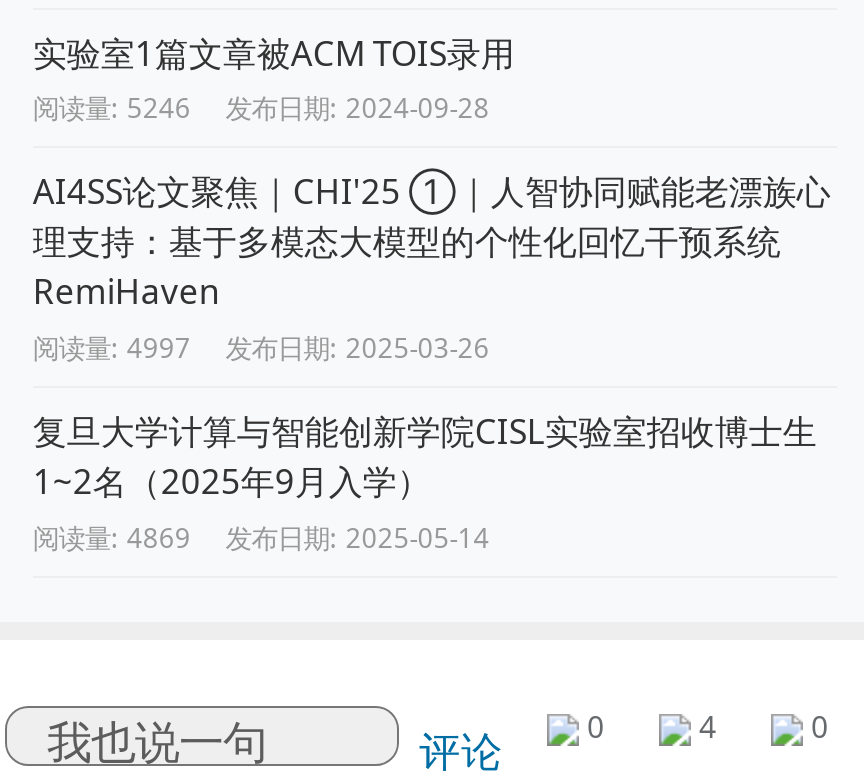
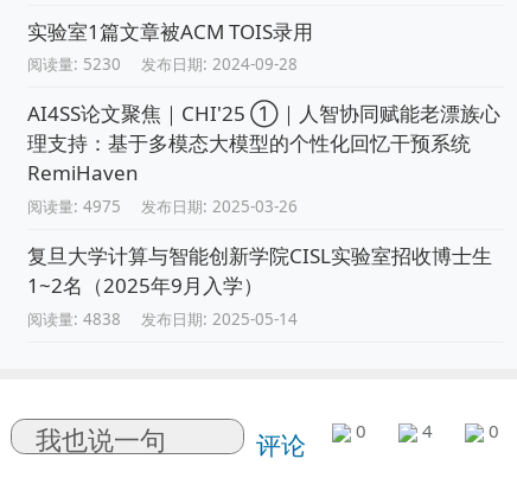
- 阅读量: 5246 发布日期: 2024-09-28
+ 阅读量: 5230 发布日期: 2024-09-28

- 阅读量: 4997 发布日期: 2025-03-26
+ 阅读量: 4975 发布日期: 2025-03-26

- 阅读量: 4869 发布日期: 2025-05-14
+ 阅读量: 4838 发布日期: 2025-05-14
